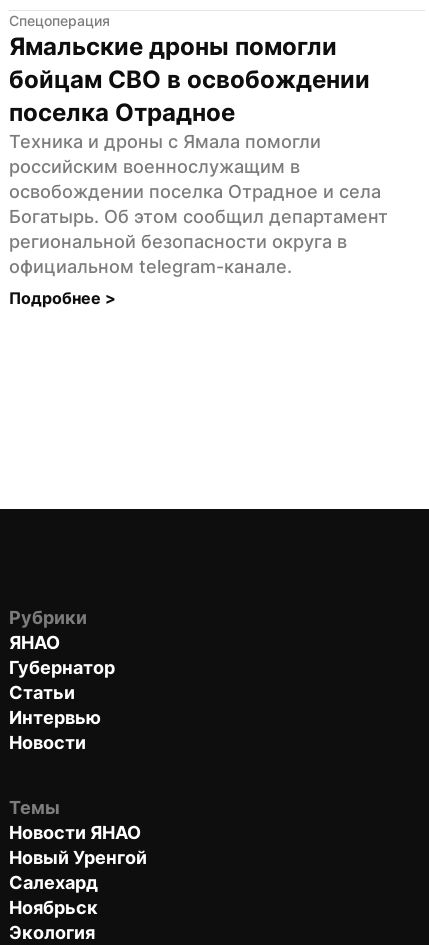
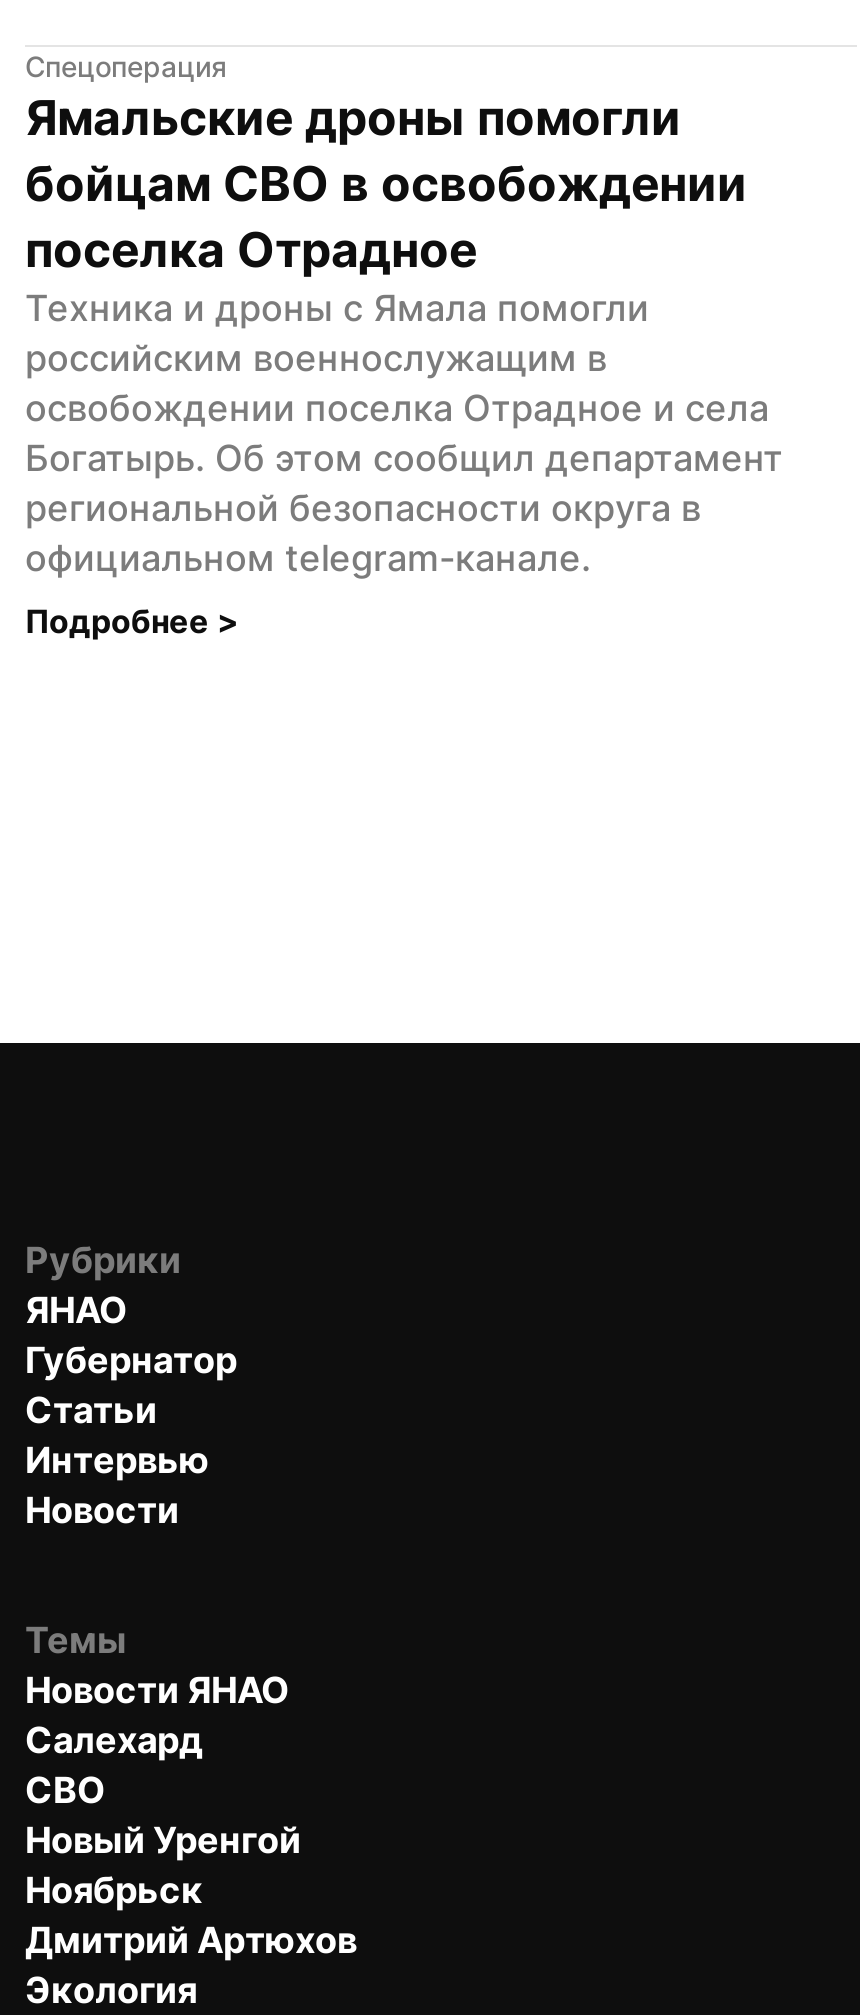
+ Салехард
+ СВО

- Салехард

+ Дмитрий Артюхов
